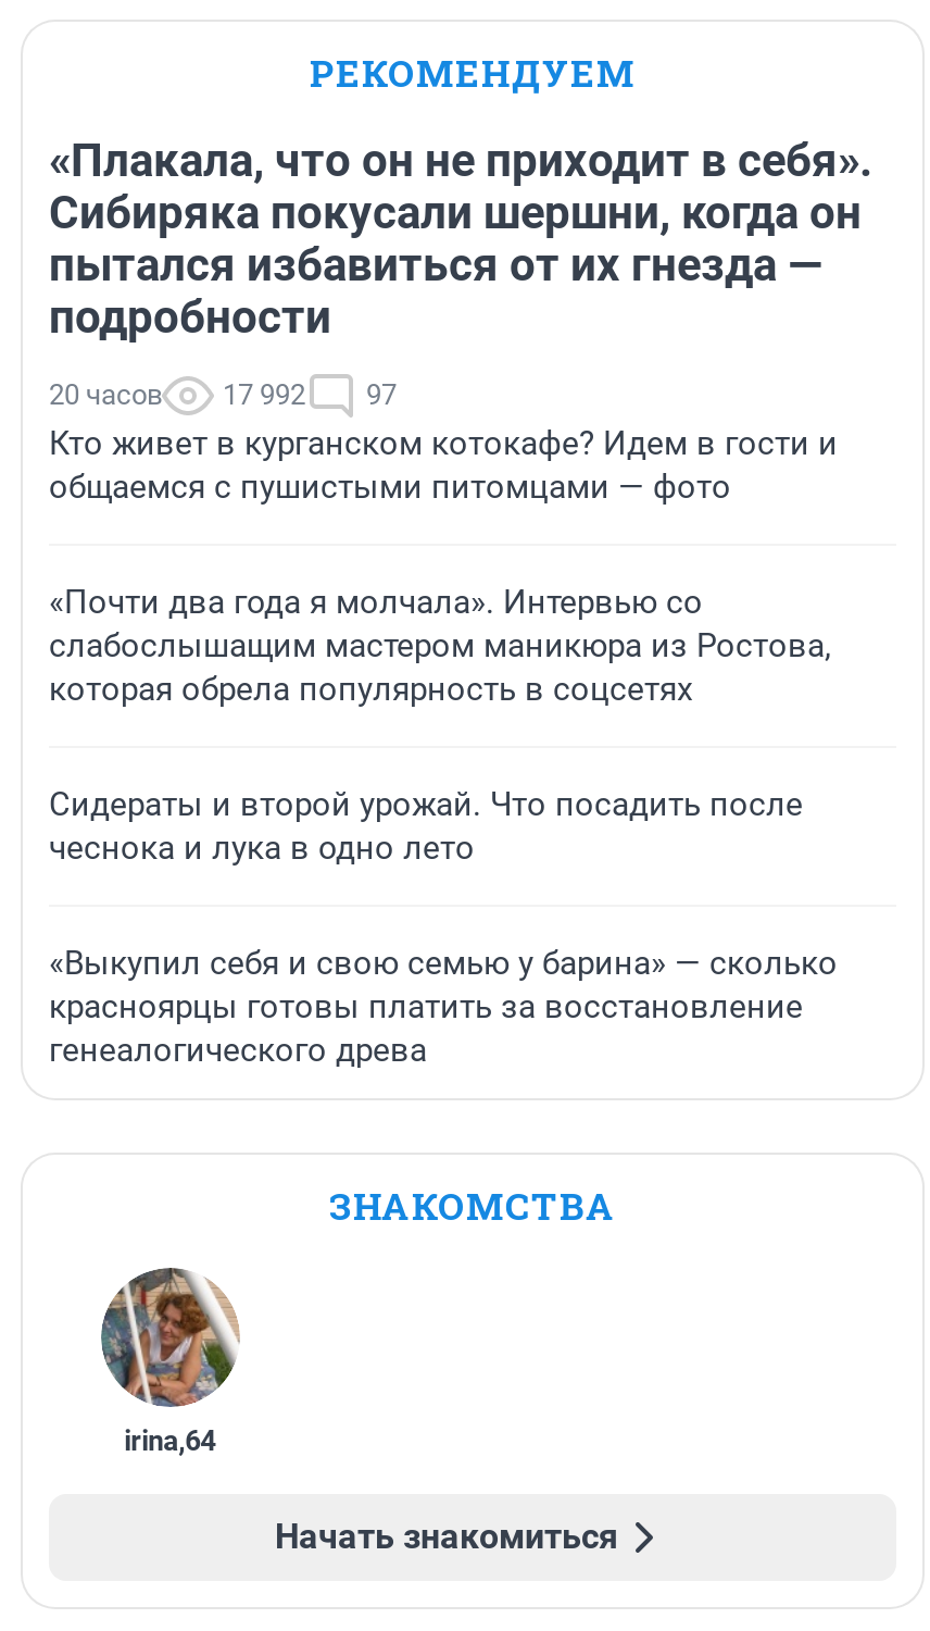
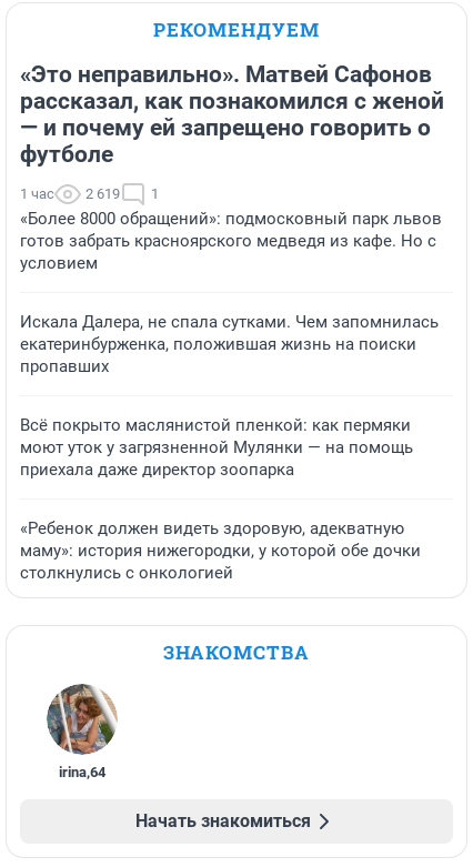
- «Плакала, что он не приходит в себя».
- Сибиряка покусали шершни, когда он
- пытался избавиться от их гнезда —
- подробности
+ «Это неправильно». Матвей Сафонов
+ рассказал, как познакомился с женой
+ — и почему ей запрещено говорить о
+ футболе

- 20 часов
- 17 992
- 97
- Кто живет в курганском котокафе? Идем в гости и
- общаемся с пушистыми питомцами — фото
+ 1 час
+ 2 619
+ 1
+ «Более 8000 обращений»: подмосковный парк львов
+ готов забрать красноярского медведя из кафе. Но с
+ условием

- «Почти два года я молчала». Интервью со
- слабослышащим мастером маникюра из Ростова,
- которая обрела популярность в соцсетях
+ Искала Далера, не спала сутками. Чем запомнилась
+ екатеринбурженка, положившая жизнь на поиски
+ пропавших

- Сидераты и второй урожай. Что посадить после
- чеснока и лука в одно лето
+ Всё покрыто маслянистой пленкой: как пермяки
+ моют уток у загрязненной Мулянки — на помощь
+ приехала даже директор зоопарка

- «Выкупил себя и свою семью у барина» — сколько
- красноярцы готовы платить за восстановление
- генеалогического древа
+ «Ребенок должен видеть здоровую, адекватную
+ маму»: история нижегородки, у которой обе дочки
+ столкнулись с онкологией
